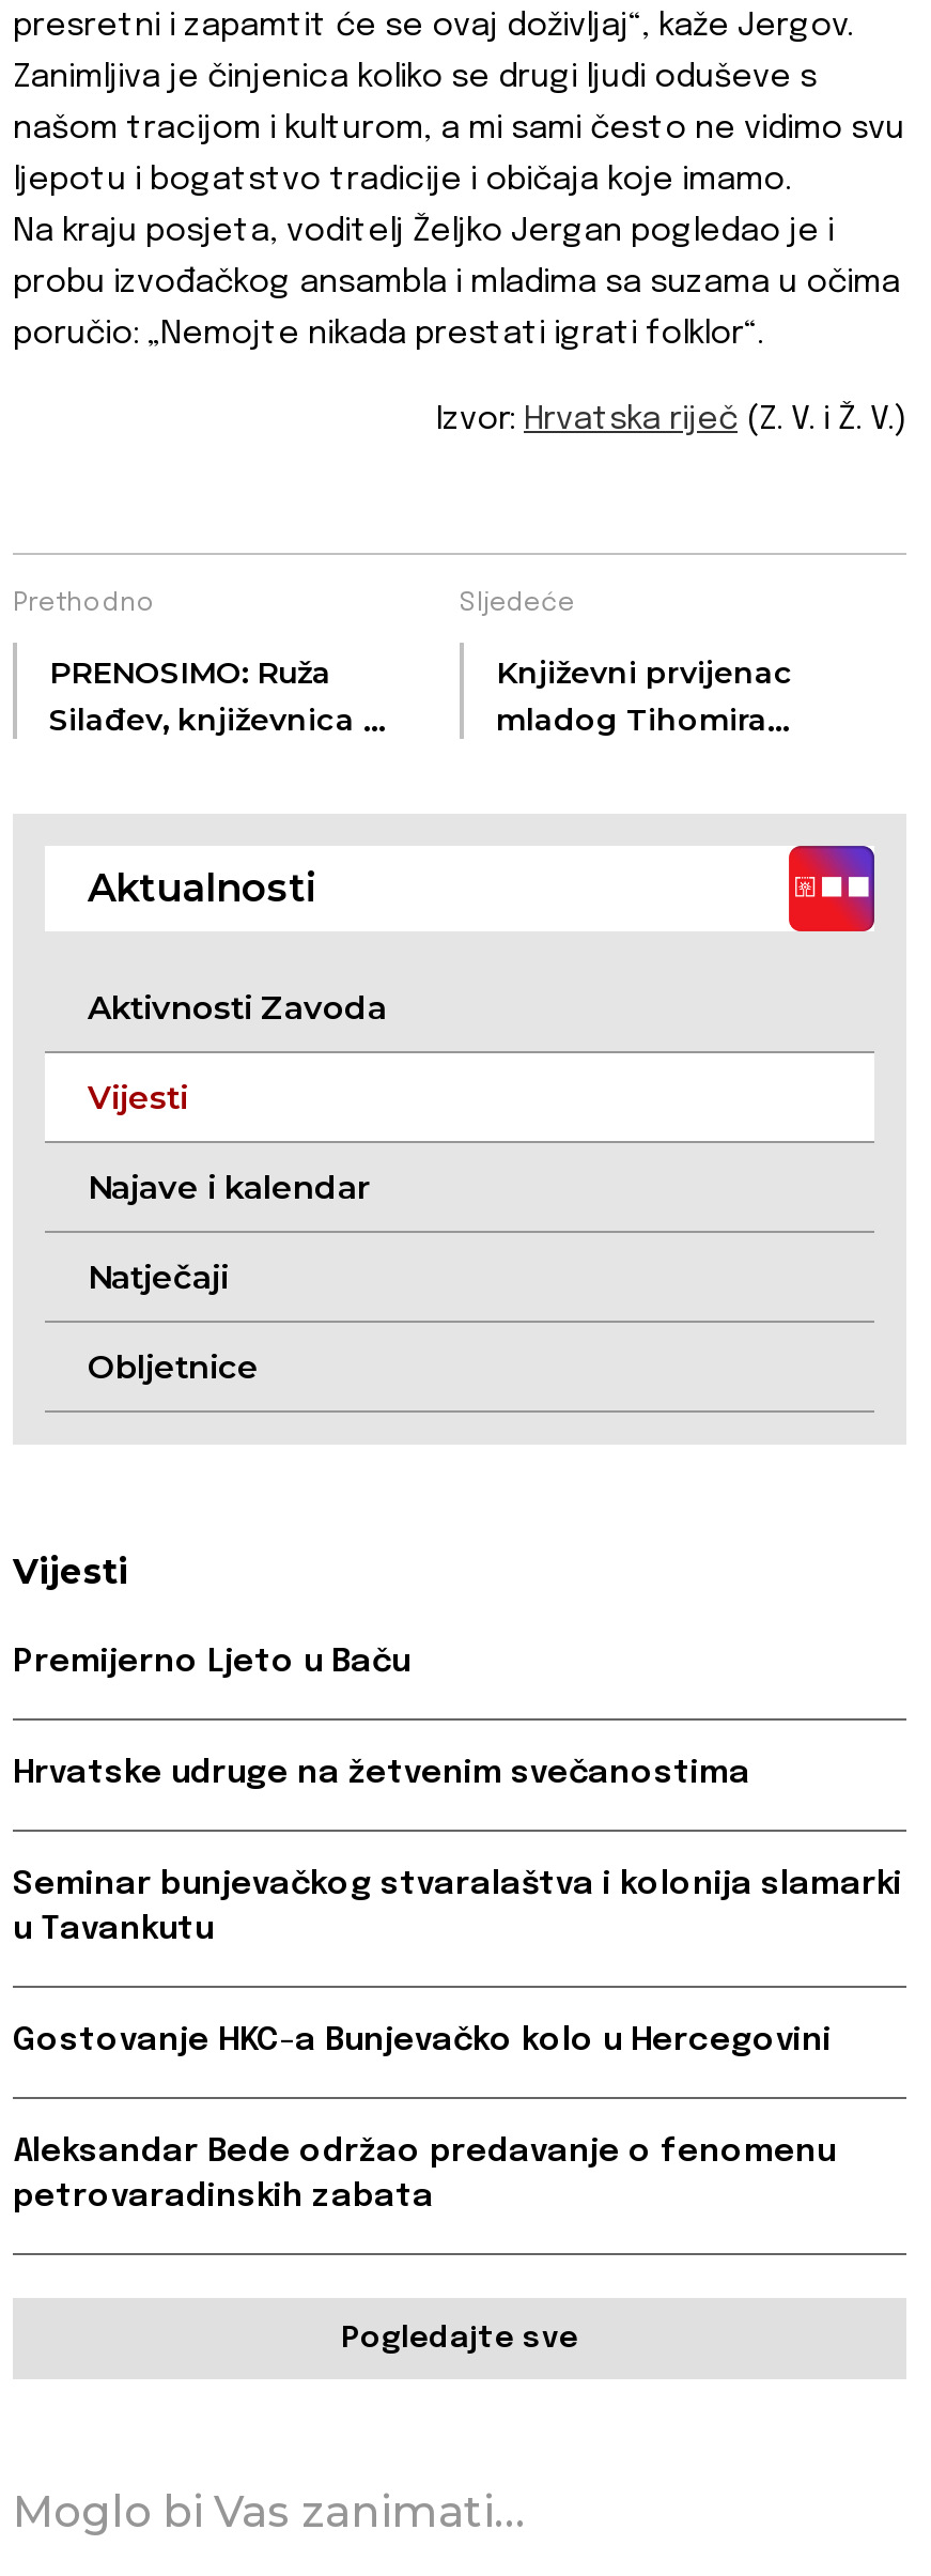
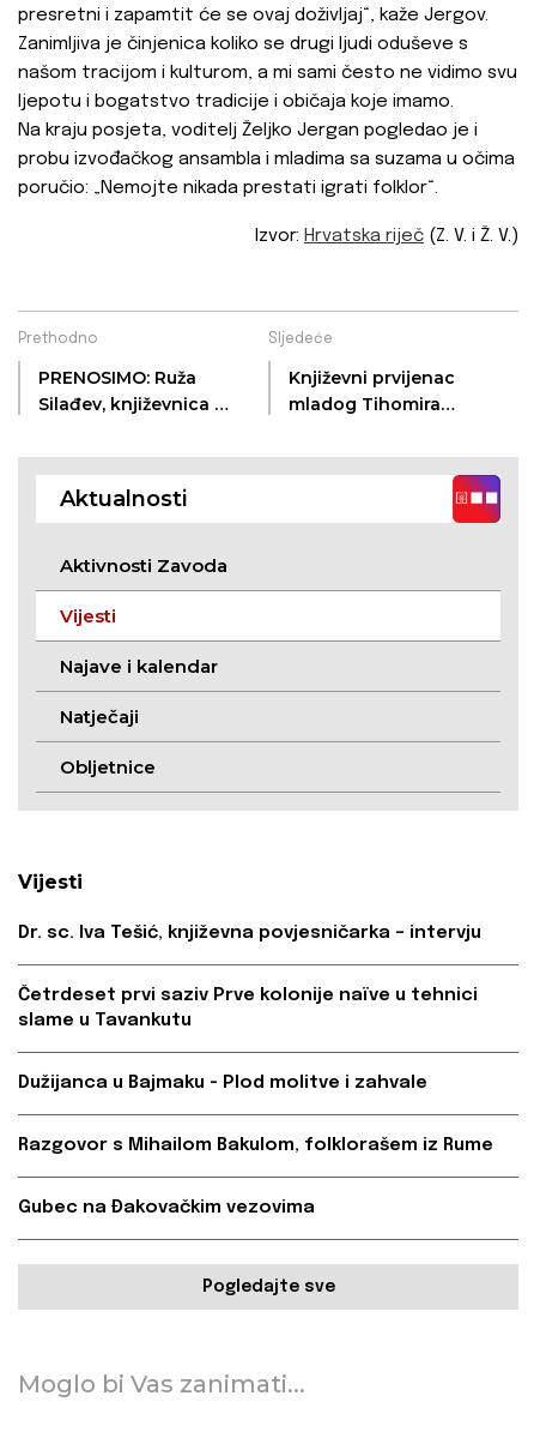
- Premijerno Ljeto u Baču
+ Dr. sc. Iva Tešić, književna povjesničarka – intervju

- Hrvatske udruge na žetvenim svečanostima
+ Četrdeset prvi saziv Prve kolonije naïve u tehnici
+ slame u Tavankutu

- Seminar bunjevačkog stvaralaštva i kolonija slamarki
- u Tavankutu
+ Dužijanca u Bajmaku - Plod molitve i zahvale

- Gostovanje HKC-a Bunjevačko kolo u Hercegovini
+ Razgovor s Mihailom Bakulom, folklorašem iz Rume

- Aleksandar Bede održao predavanje o fenomenu
- petrovaradinskih zabata
+ Gubec na Đakovačkim vezovima
